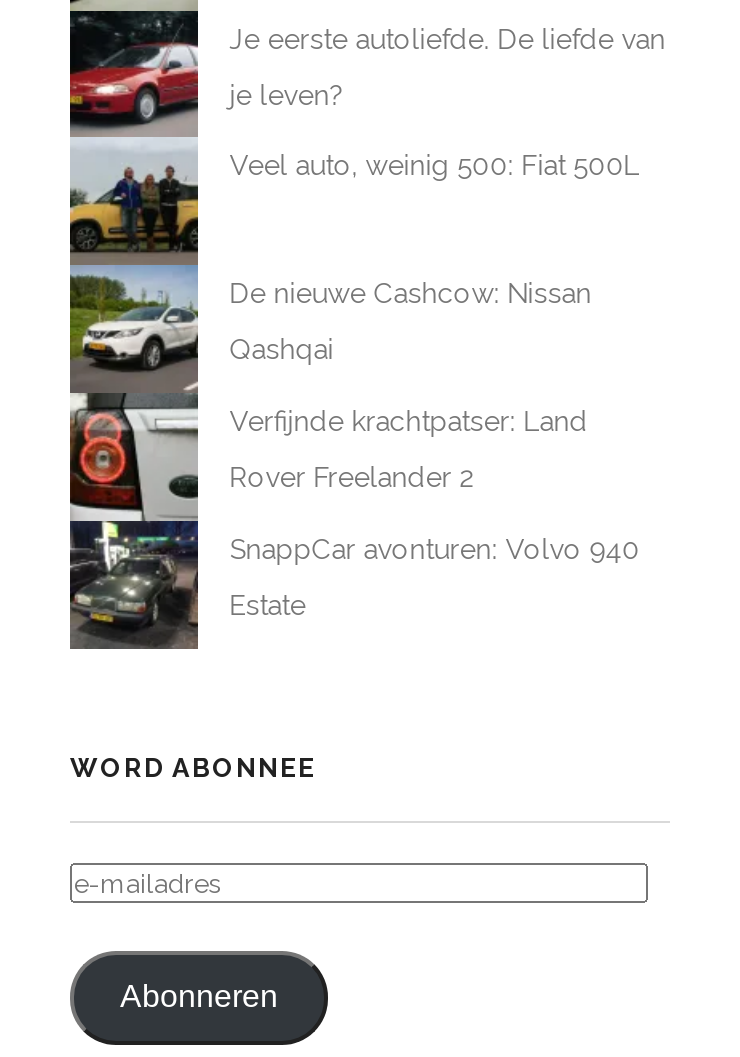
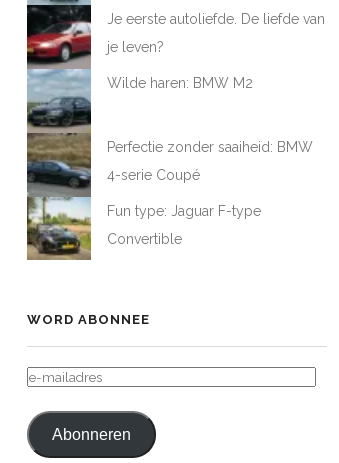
- [image]
- Veel auto, weinig 500: Fiat 500L
+ [image]
+ Wilde haren: BMW M2

- De nieuwe Cashcow: Nissan
- Qashqai
- Verfijnde krachtpatser: Land
- Rover Freelander 2
- SnappCar avonturen: Volvo 940
- Estate
+ Perfectie zonder saaiheid: BMW
+ 4-serie Coupé
+ Fun type: Jaguar F-type
+ Convertible
